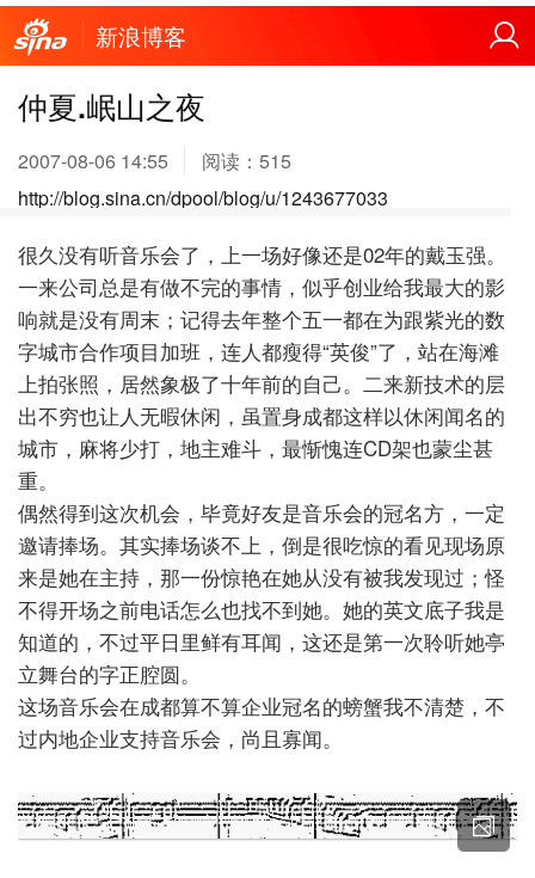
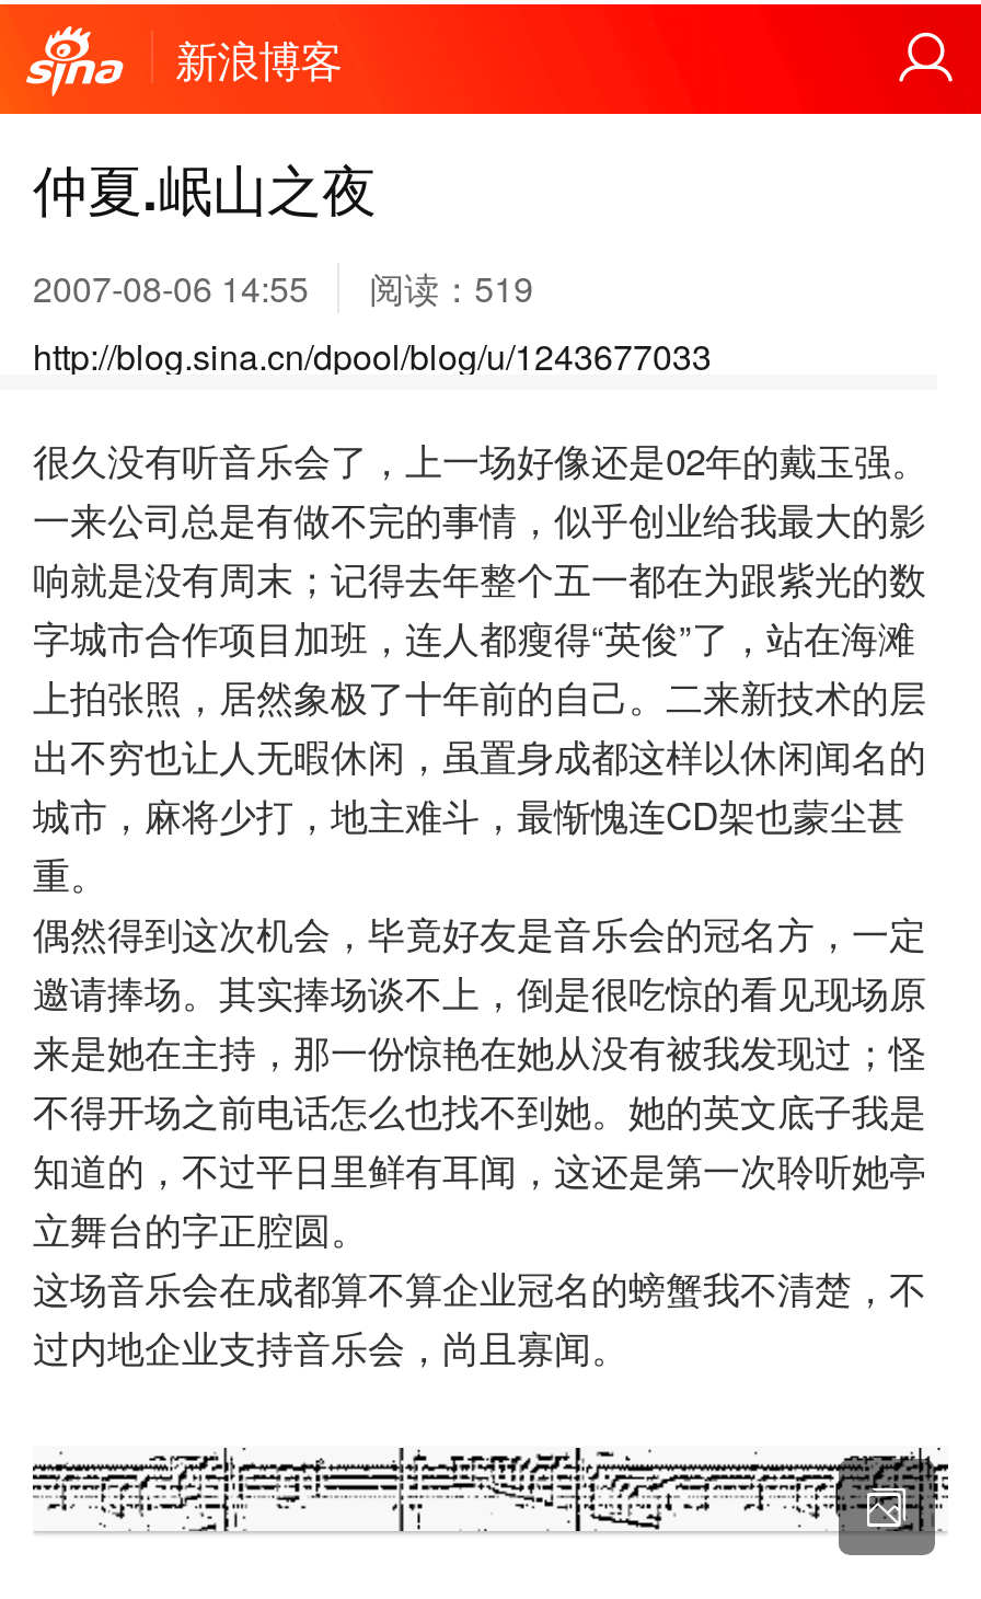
- 2007-08-06 14:55 阅读：515
+ 2007-08-06 14:55 阅读：519
